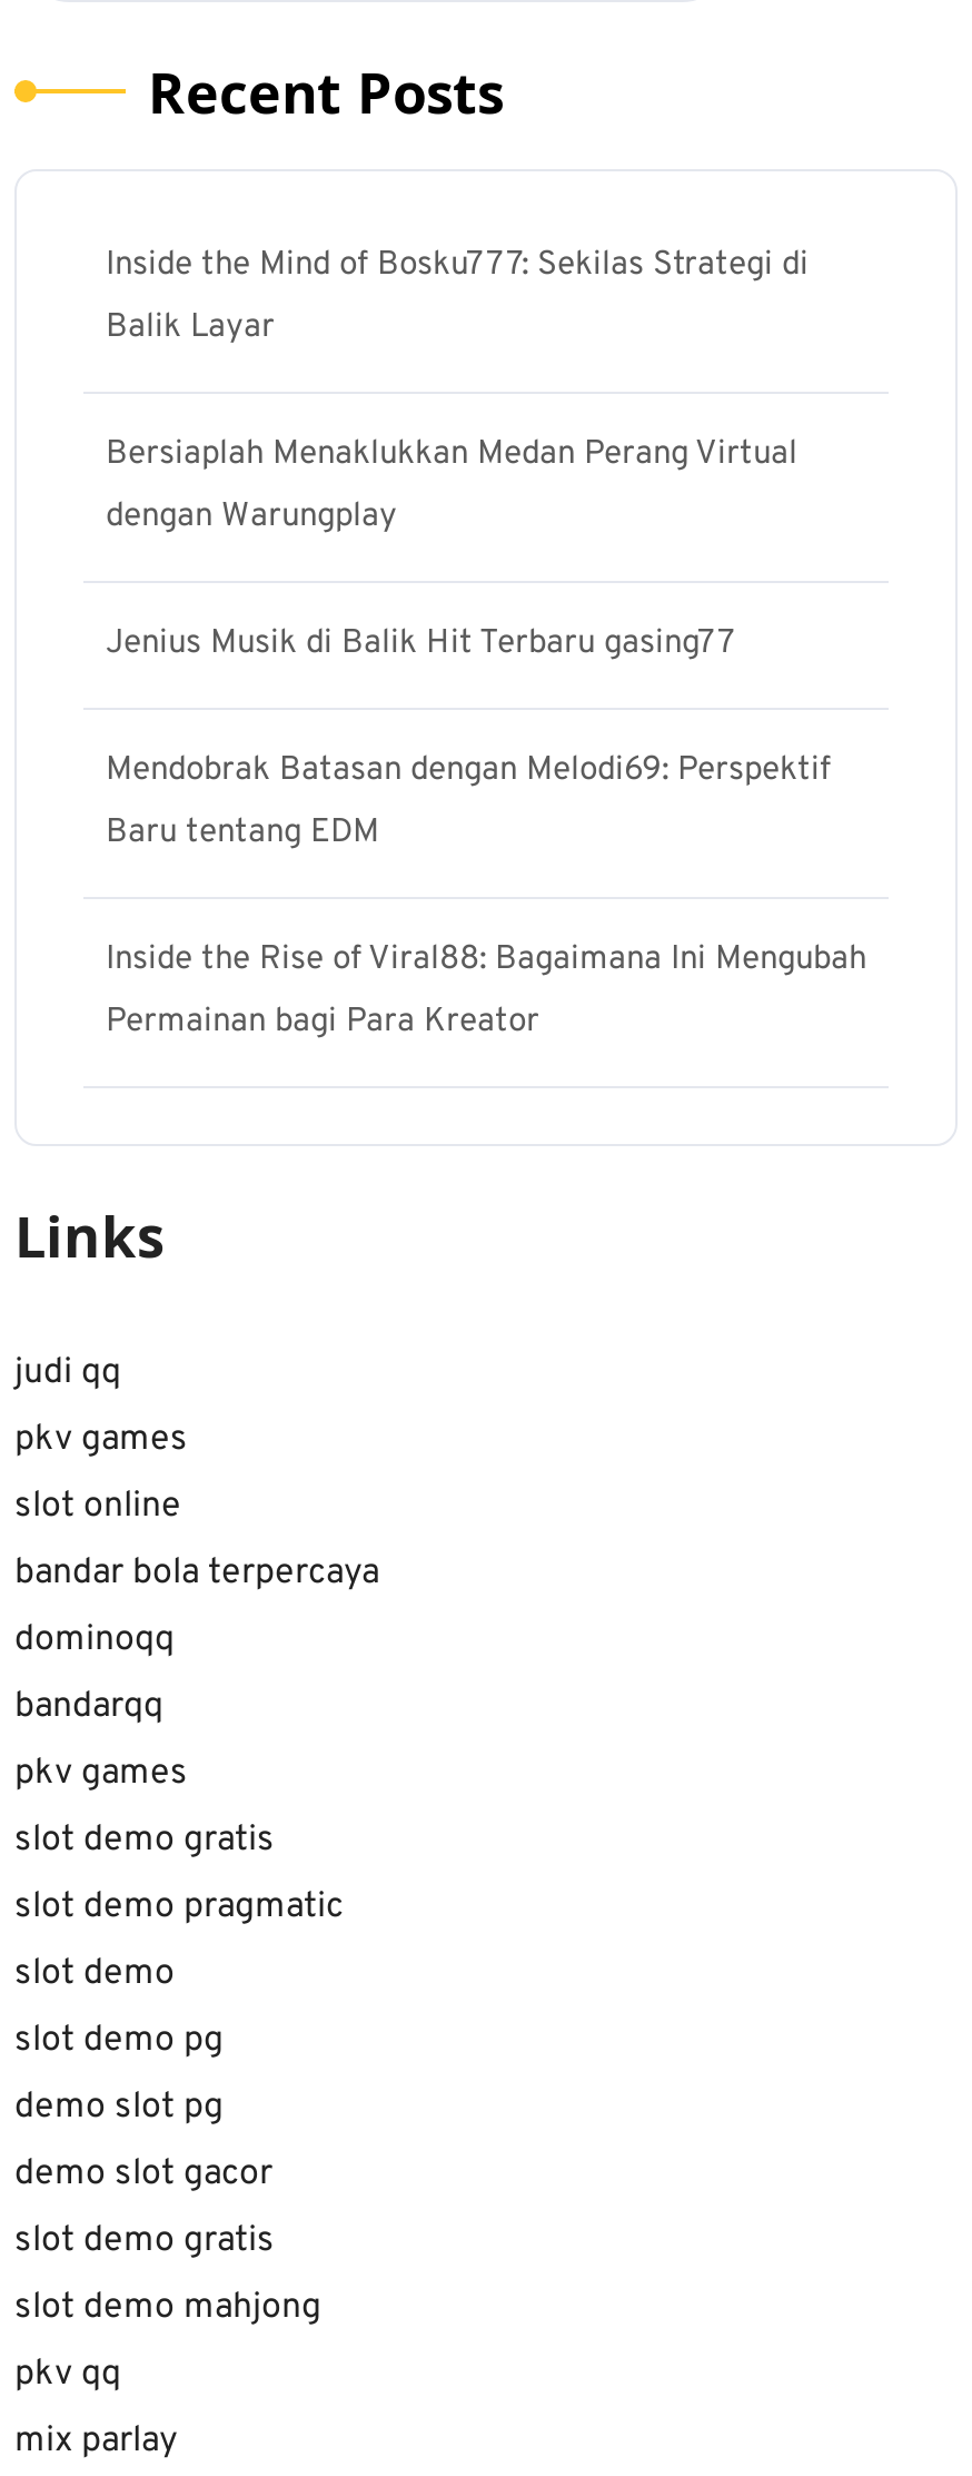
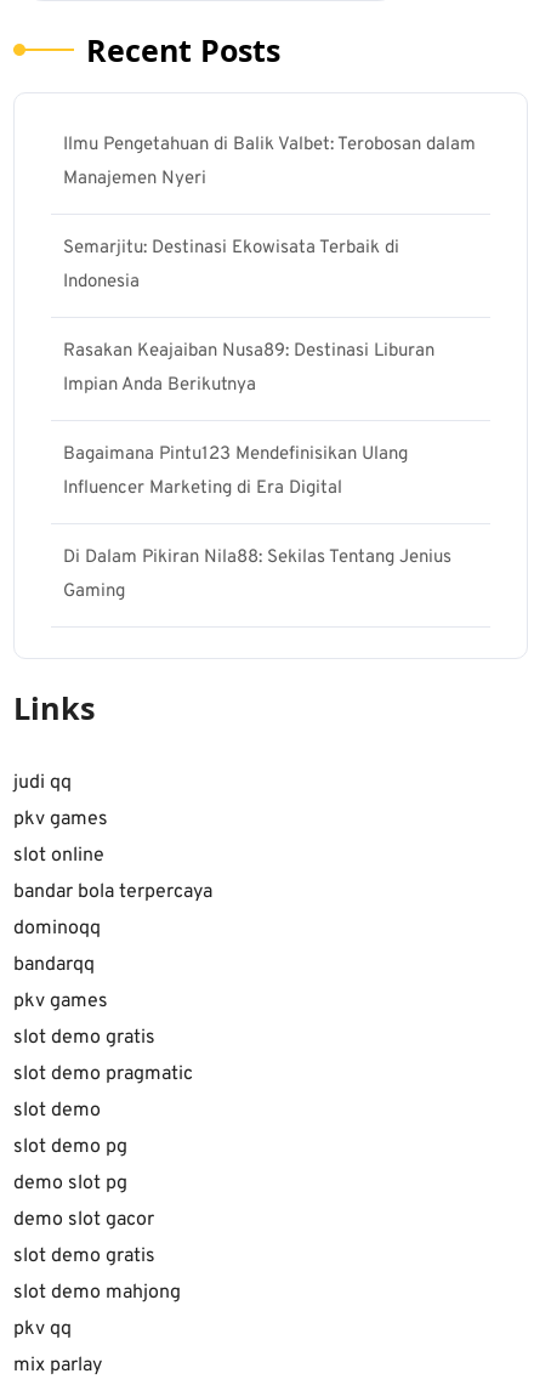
- Inside the Mind of Bosku777: Sekilas Strategi di
- Balik Layar
- Bersiaplah Menaklukkan Medan Perang Virtual
- dengan Warungplay
- Jenius Musik di Balik Hit Terbaru gasing77
- Mendobrak Batasan dengan Melodi69: Perspektif
- Baru tentang EDM
- Inside the Rise of Viral88: Bagaimana Ini Mengubah
- Permainan bagi Para Kreator
+ Ilmu Pengetahuan di Balik Valbet: Terobosan dalam
+ Manajemen Nyeri
+ Semarjitu: Destinasi Ekowisata Terbaik di
+ Indonesia
+ Rasakan Keajaiban Nusa89: Destinasi Liburan
+ Impian Anda Berikutnya
+ Bagaimana Pintu123 Mendefinisikan Ulang
+ Influencer Marketing di Era Digital
+ Di Dalam Pikiran Nila88: Sekilas Tentang Jenius
+ Gaming
